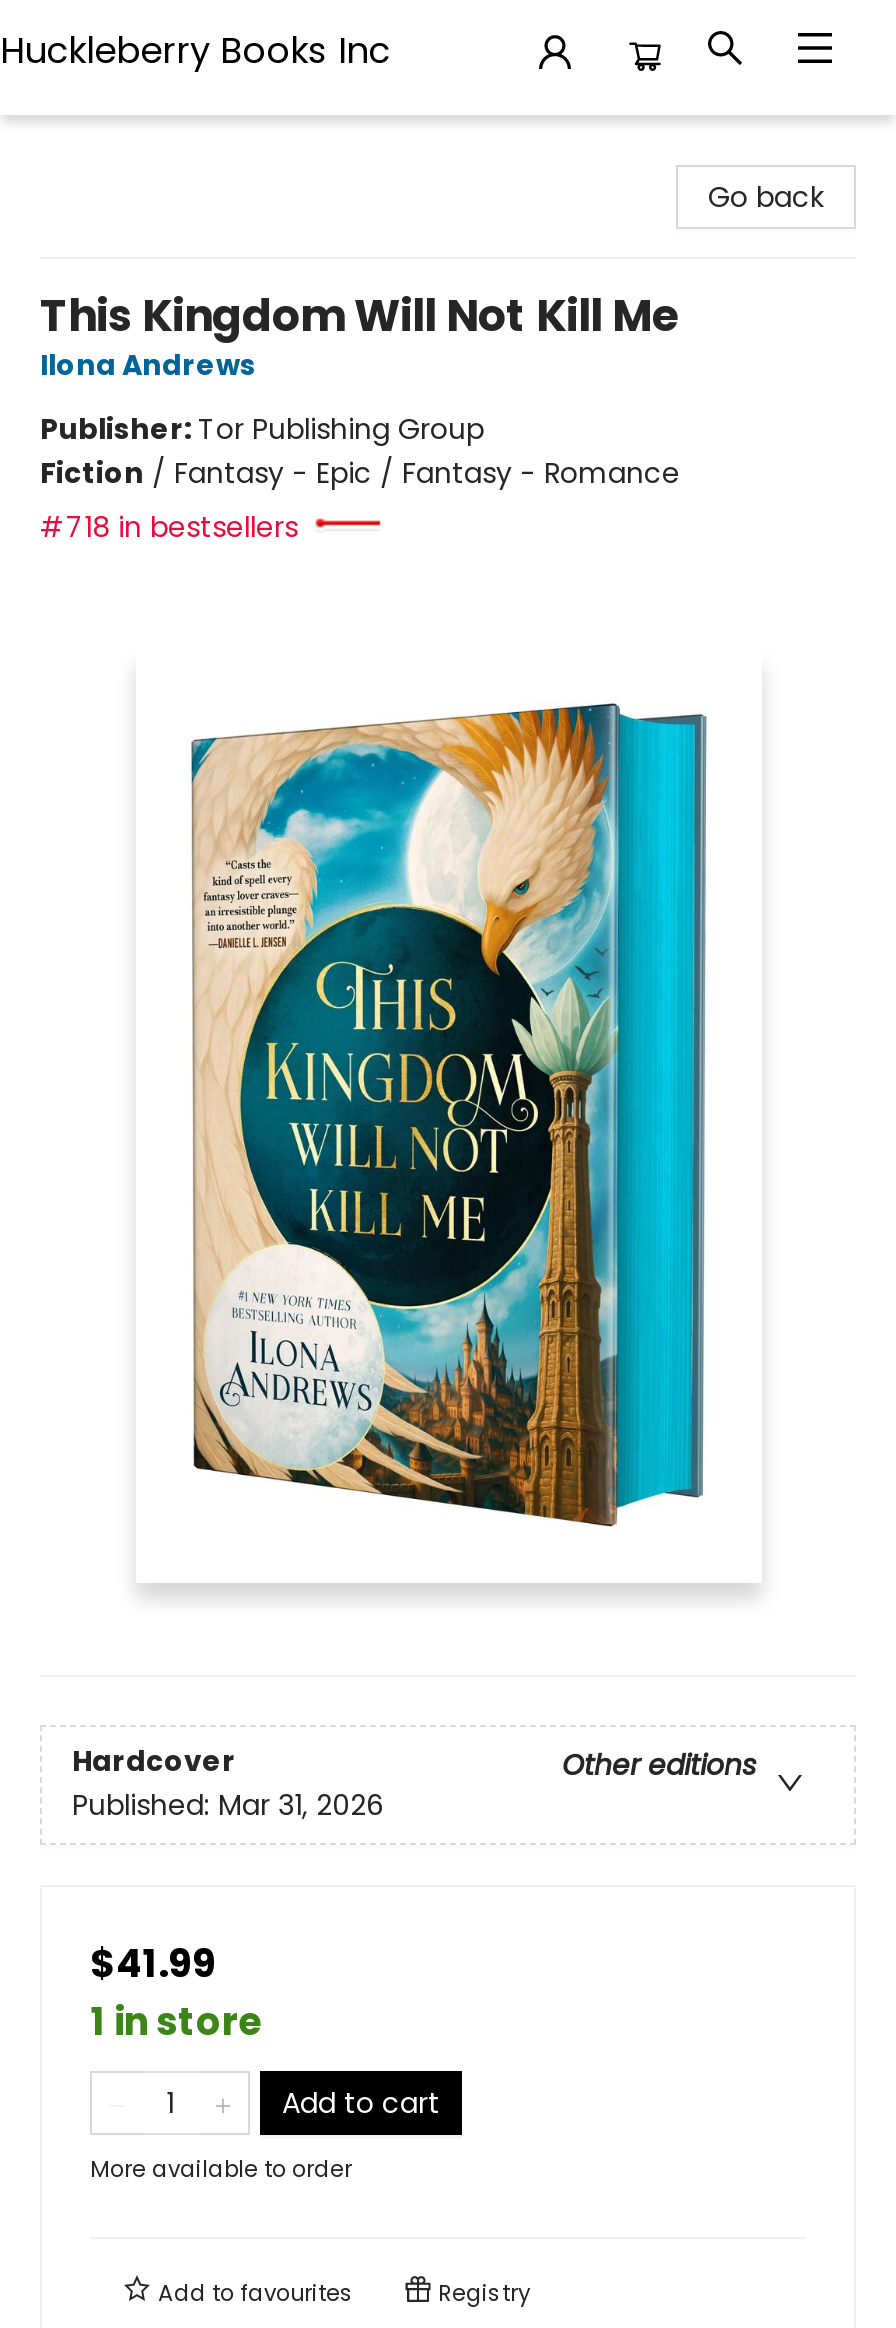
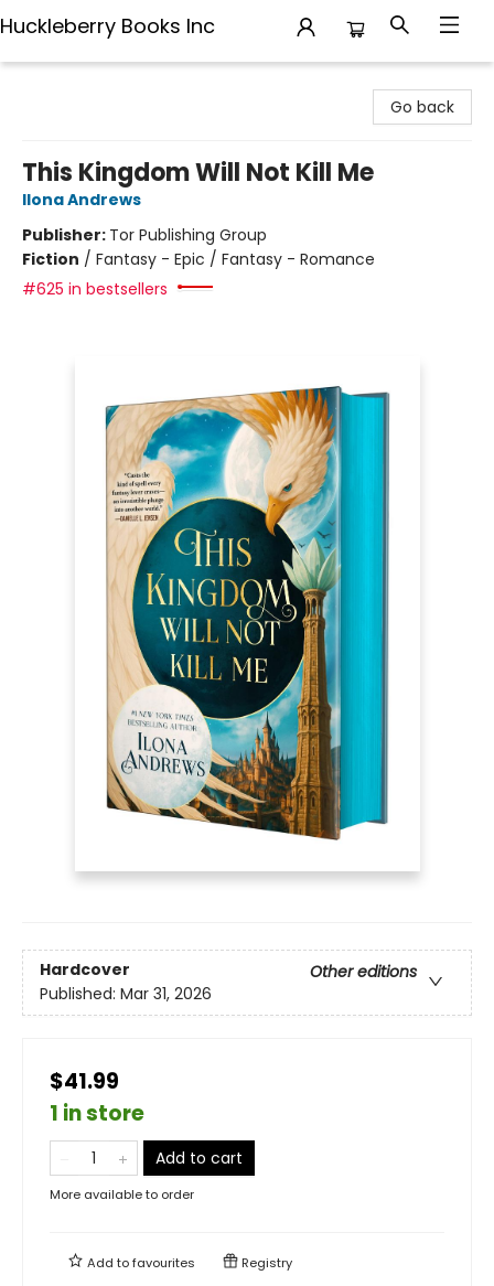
- #718 in bestsellers
+ #625 in bestsellers
